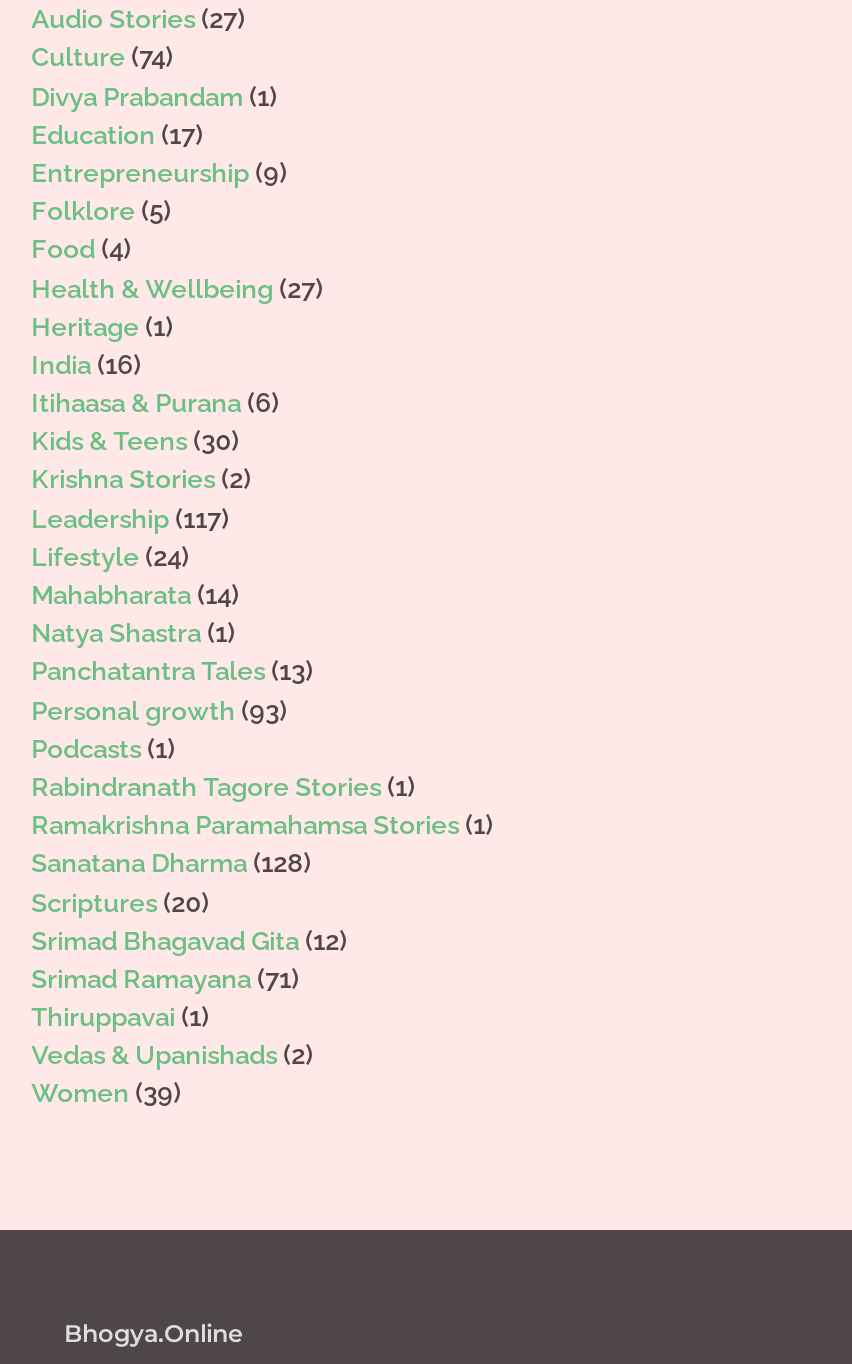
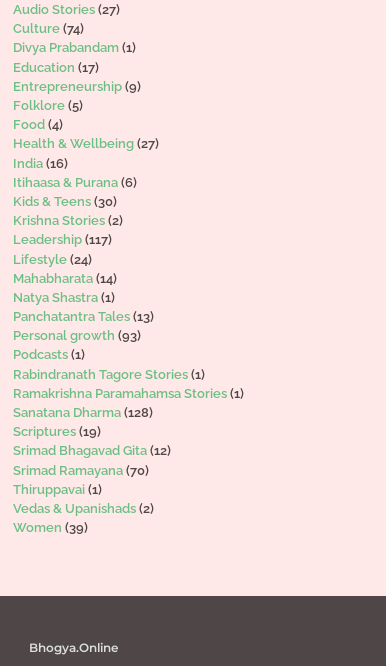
- Heritage (1)

- Scriptures (20)
+ Scriptures (19)

- Srimad Ramayana (71)
+ Srimad Ramayana (70)
